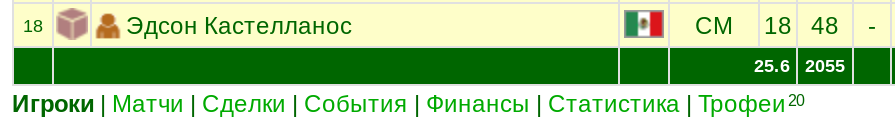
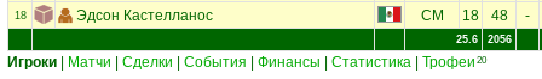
- 25.6 2055
+ 25.6 2056
